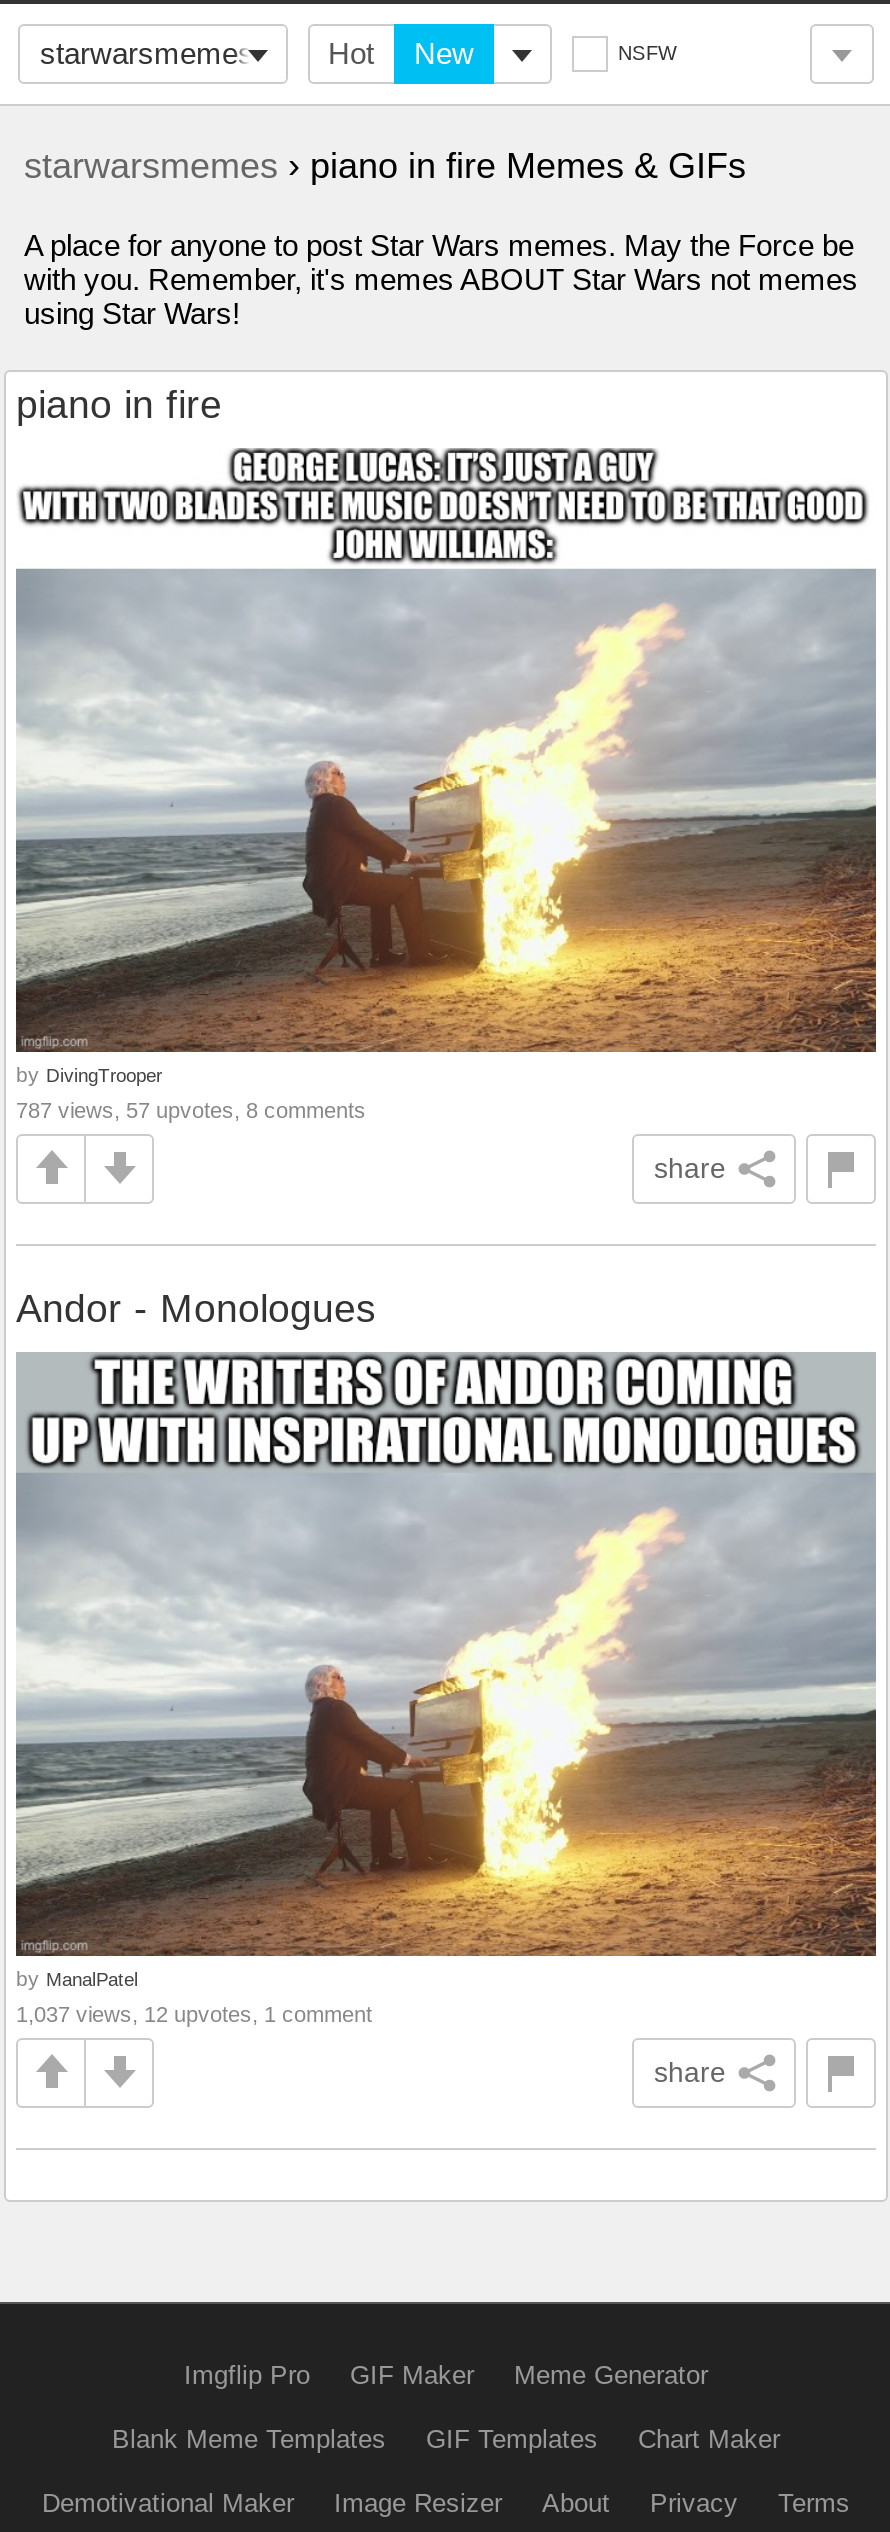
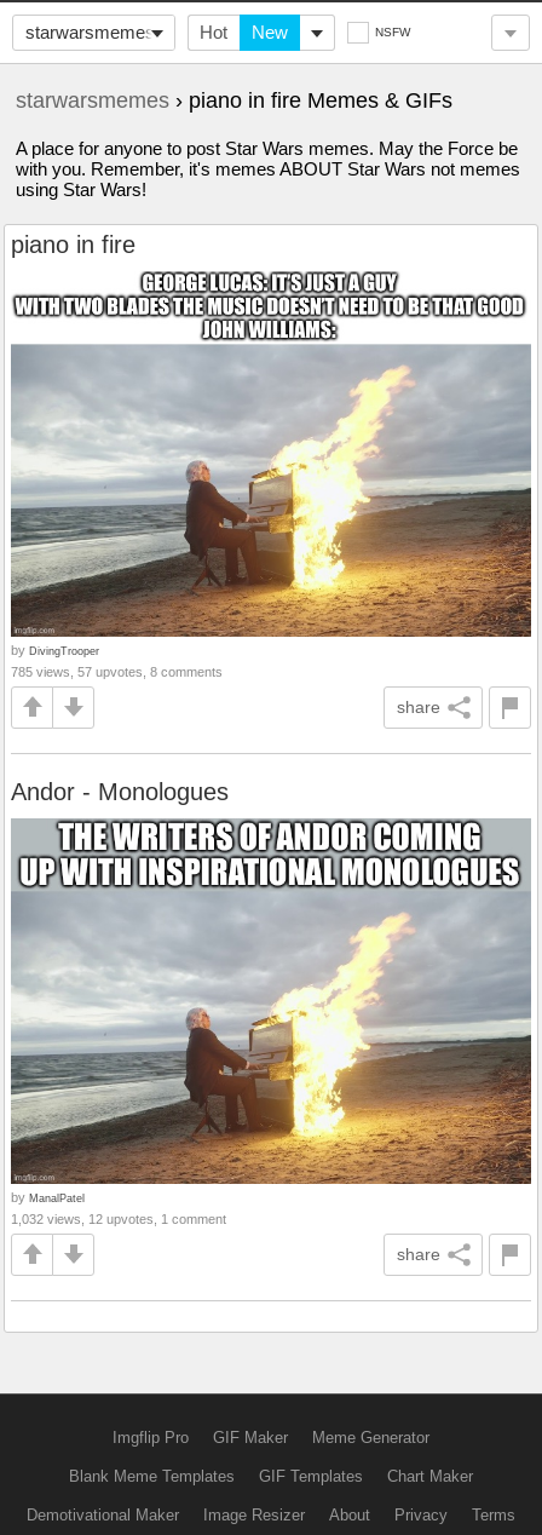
- 787 views, 57 upvotes, 8 comments
+ 785 views, 57 upvotes, 8 comments

- 1,037 views, 12 upvotes, 1 comment
+ 1,032 views, 12 upvotes, 1 comment
